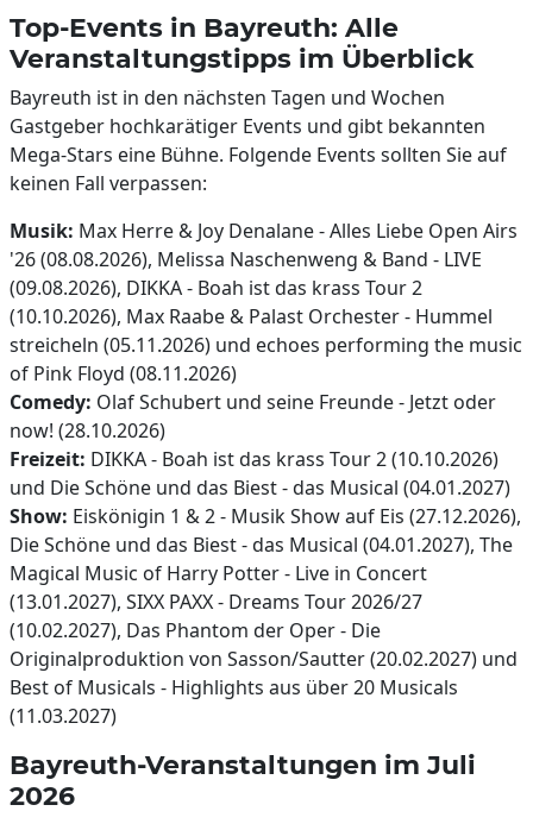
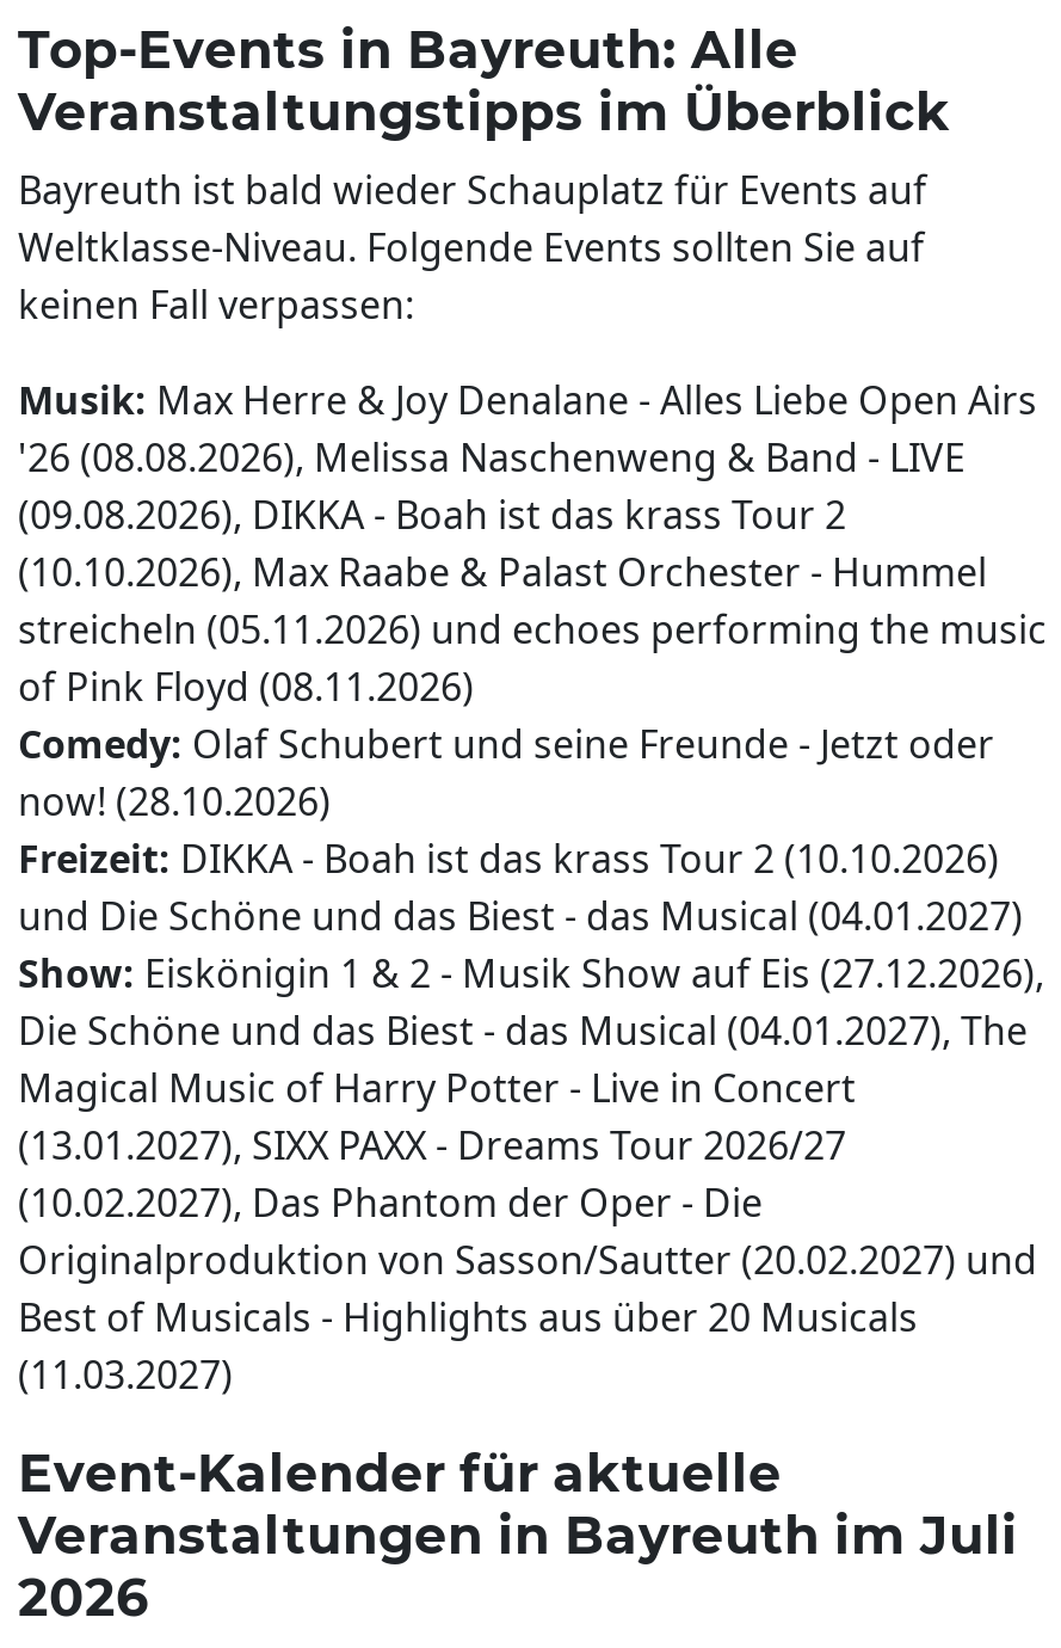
- Bayreuth ist in den nächsten Tagen und Wochen
- Gastgeber hochkarätiger Events und gibt bekannten
- Mega-Stars eine Bühne. Folgende Events sollten Sie auf
+ Bayreuth ist bald wieder Schauplatz für Events auf
+ Weltklasse-Niveau. Folgende Events sollten Sie auf

moved up: keinen Fall verpassen: | Musik: Max Herre & Joy Denalane - Alles Liebe Open Airs | '26 (08.08.2026), Melissa Naschenweng & Band - LIVE | ... | Best of Musicals - Highlights aus über 20 Musicals | (11.03.2027)

- Bayreuth-Veranstaltungen im Juli
+ Event-Kalender für aktuelle
+ Veranstaltungen in Bayreuth im Juli
